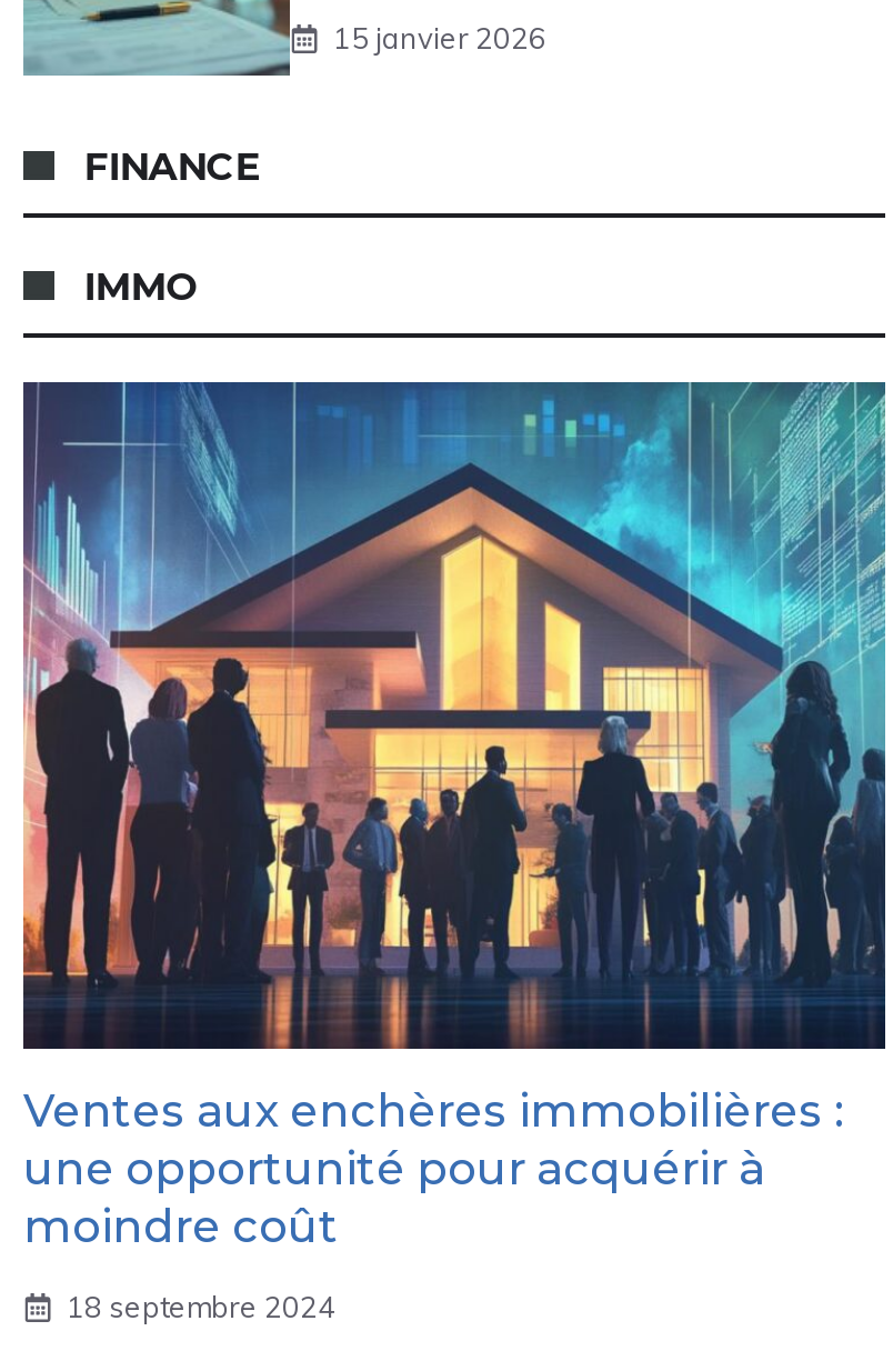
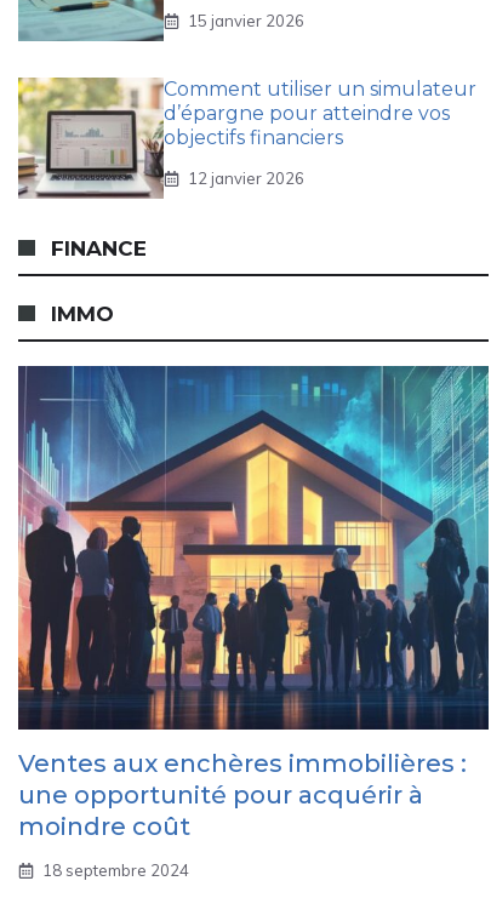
+ [image]
+ Comment utiliser un simulateur
+ d’épargne pour atteindre vos
+ objectifs financiers
+ 12 janvier 2026
